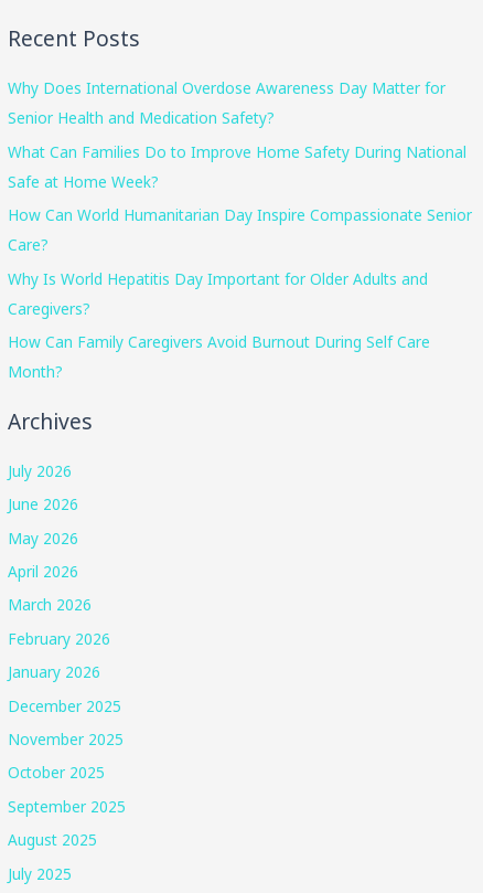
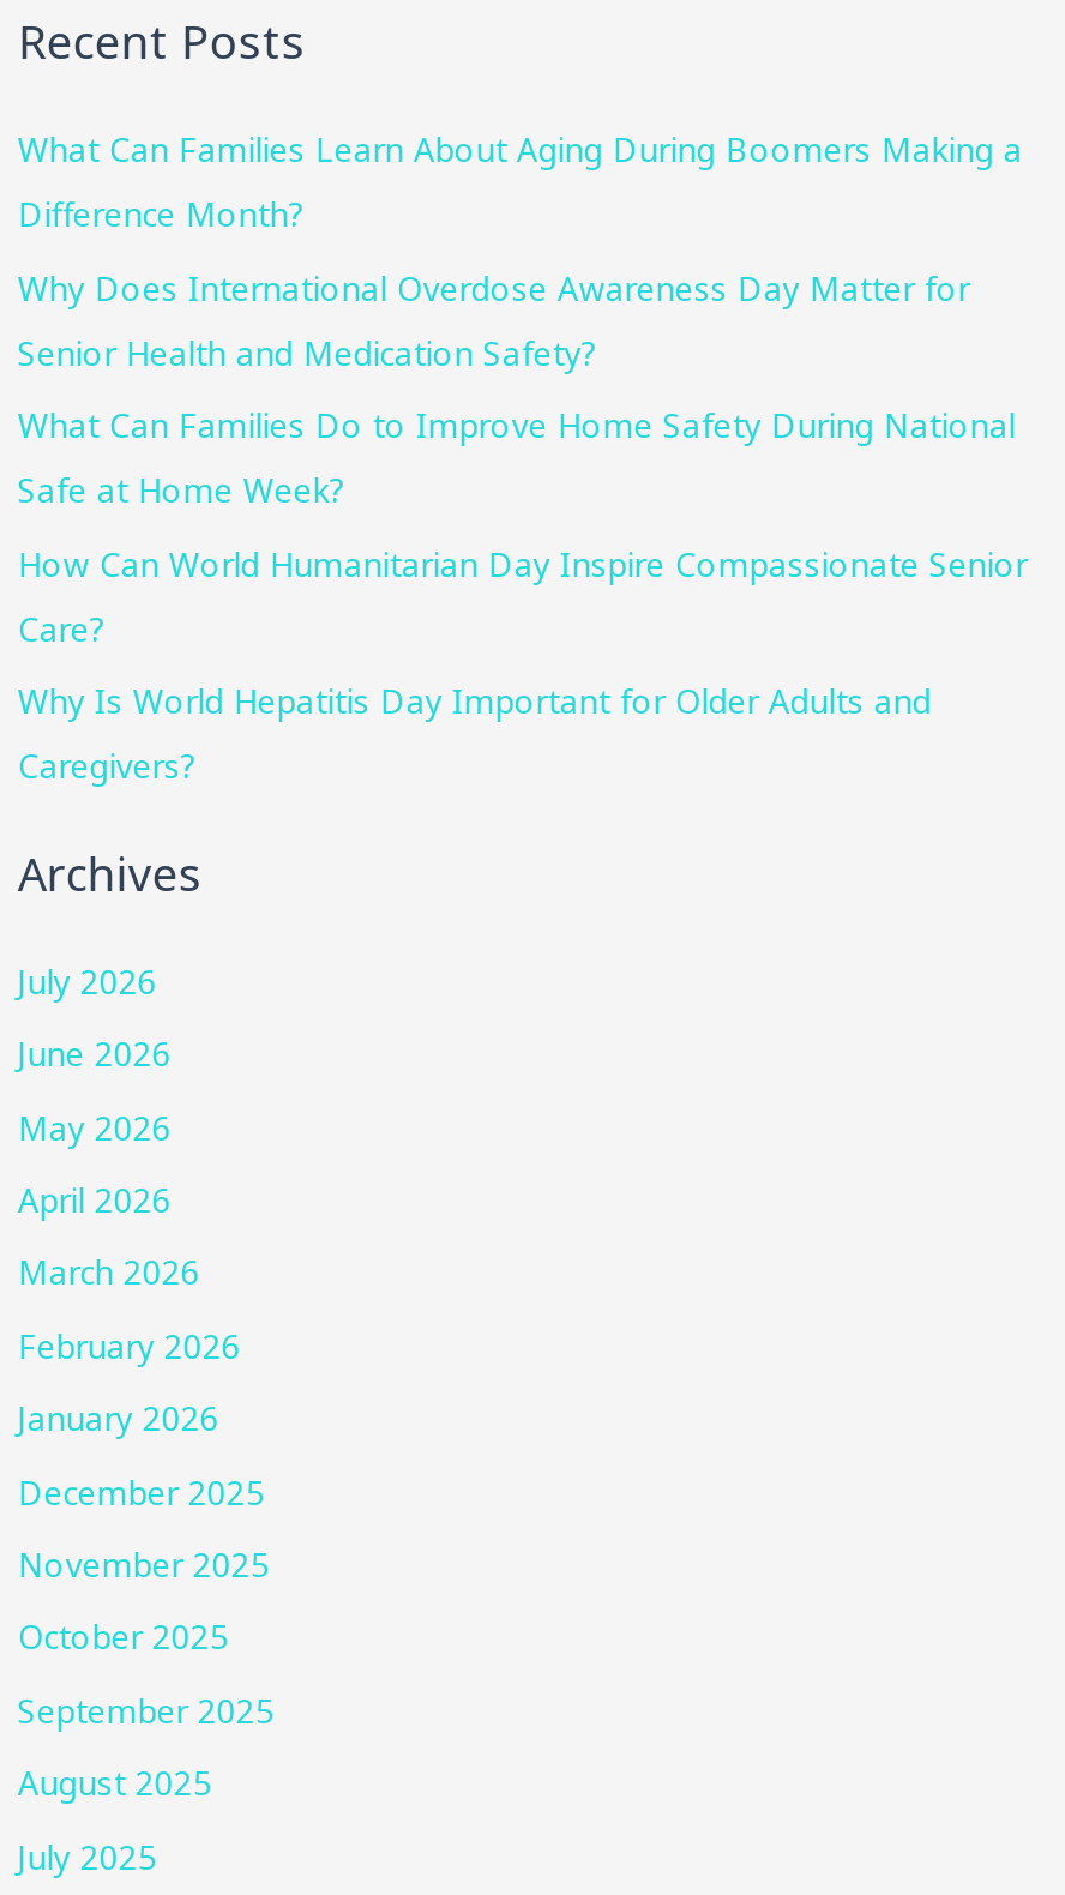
+ What Can Families Learn About Aging During Boomers Making a
+ Difference Month?

moved down: Why Does International Overdose Awareness Day Matter for | Senior Health and Medication Safety? | What Can Families Do to Improve Home Safety During National | Safe at Home Week? | How Can World Humanitarian Day Inspire Compassionate Senior | Care? | Why Is World Hepatitis Day Important for Older Adults and | Caregivers?

- How Can Family Caregivers Avoid Burnout During Self Care
- Month?
